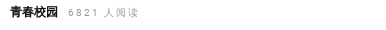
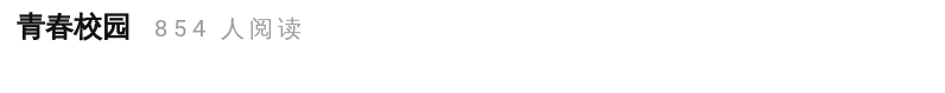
- 青春校园 6821 人阅读
+ 青春校园 854 人阅读
